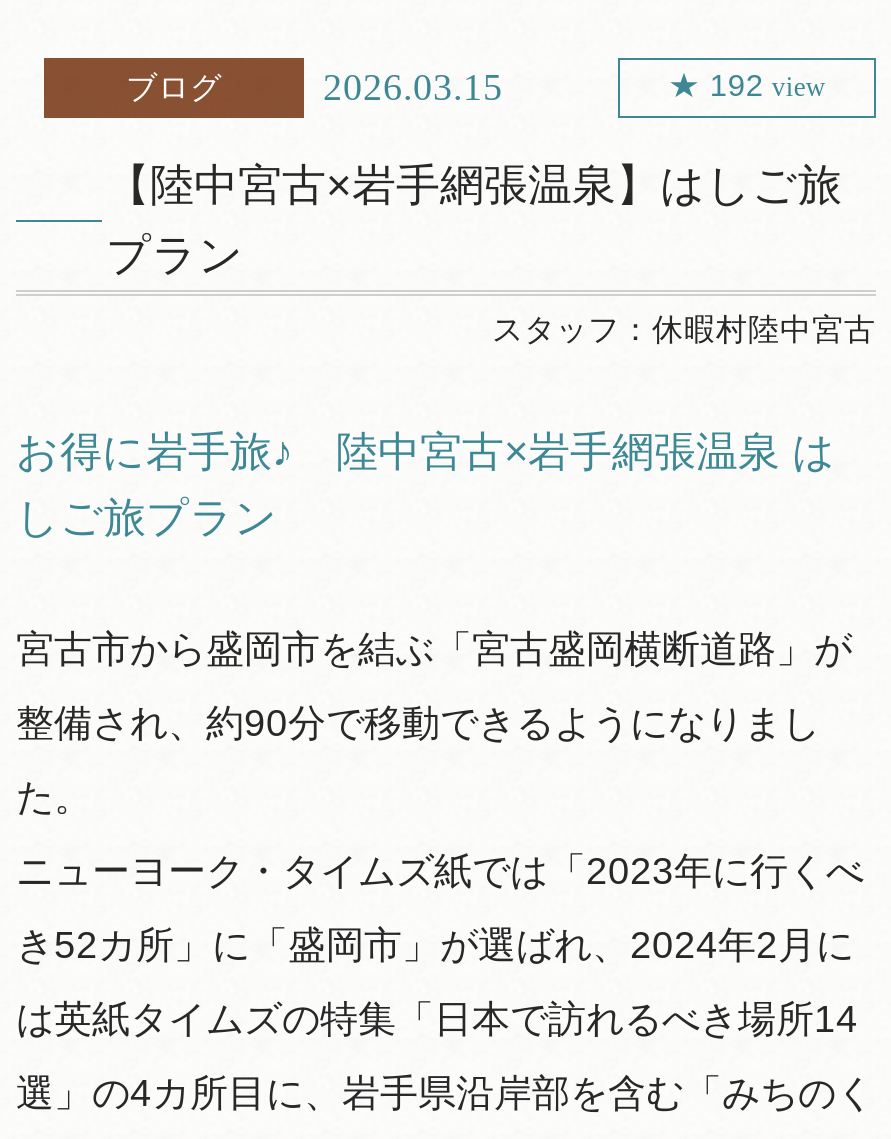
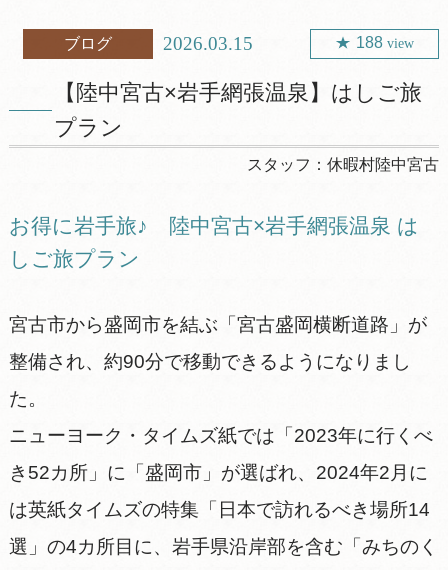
- 192 view
+ 188 view
